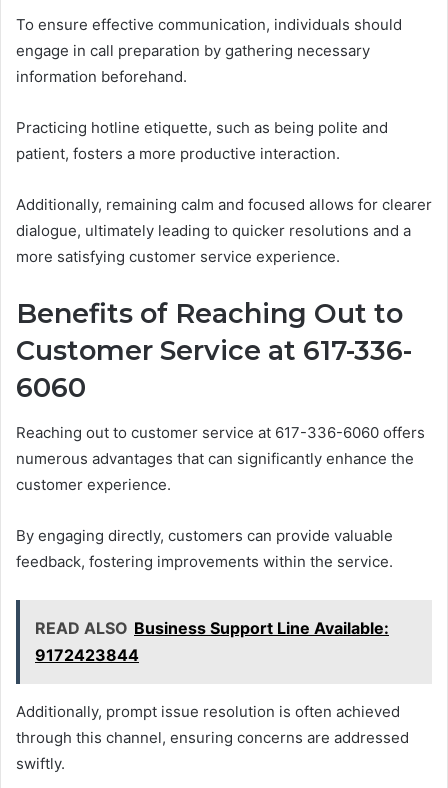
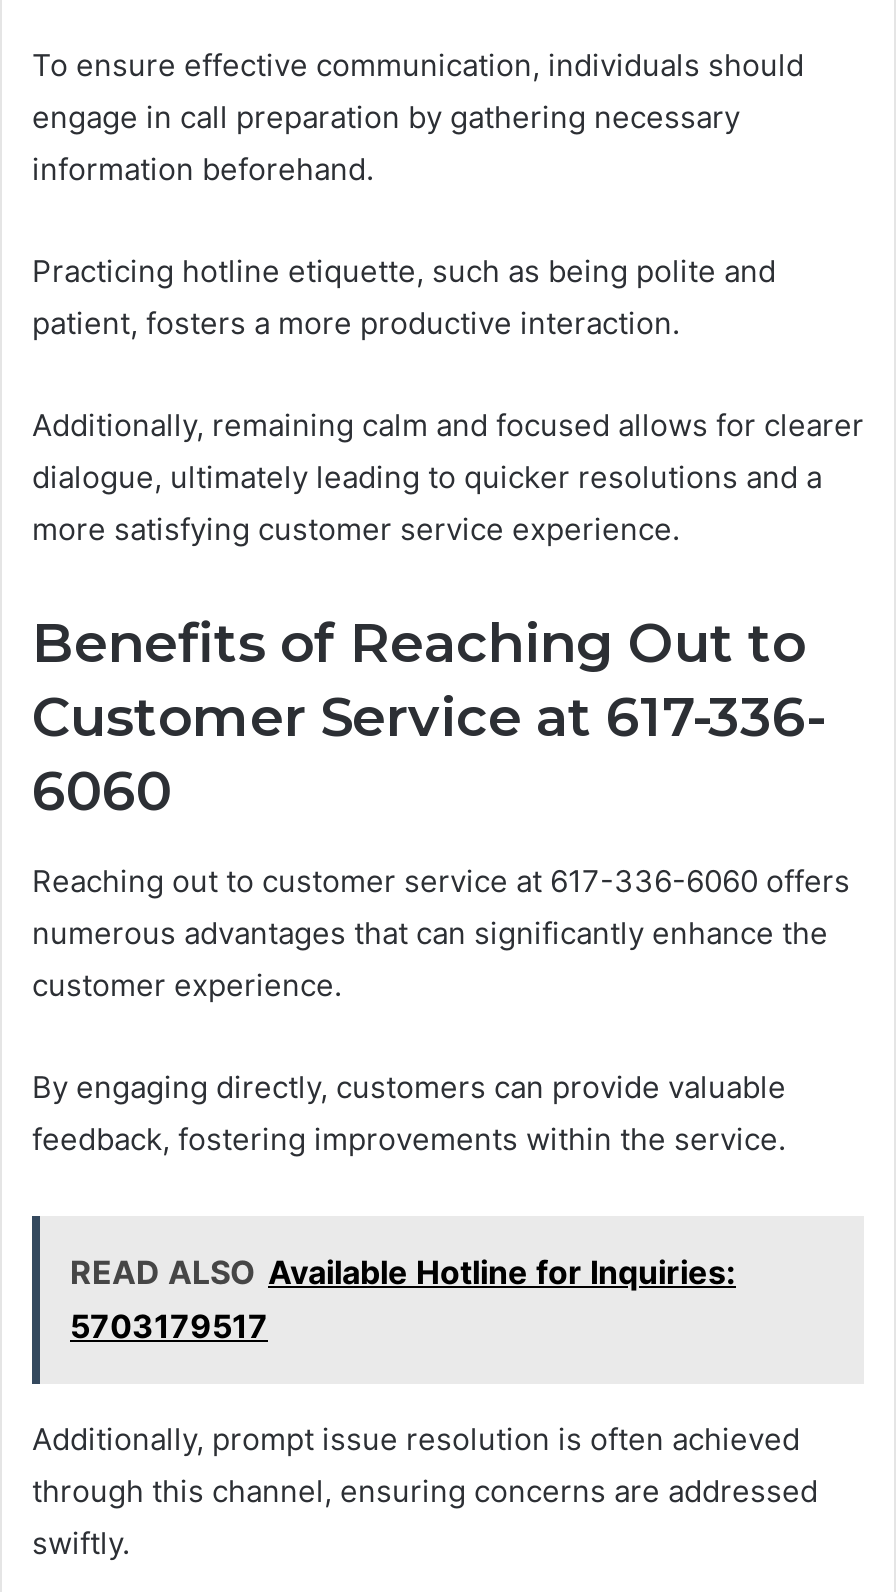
- READ ALSO Business Support Line Available:
+ READ ALSO Available Hotline for Inquiries:

- 9172423844
+ 5703179517
